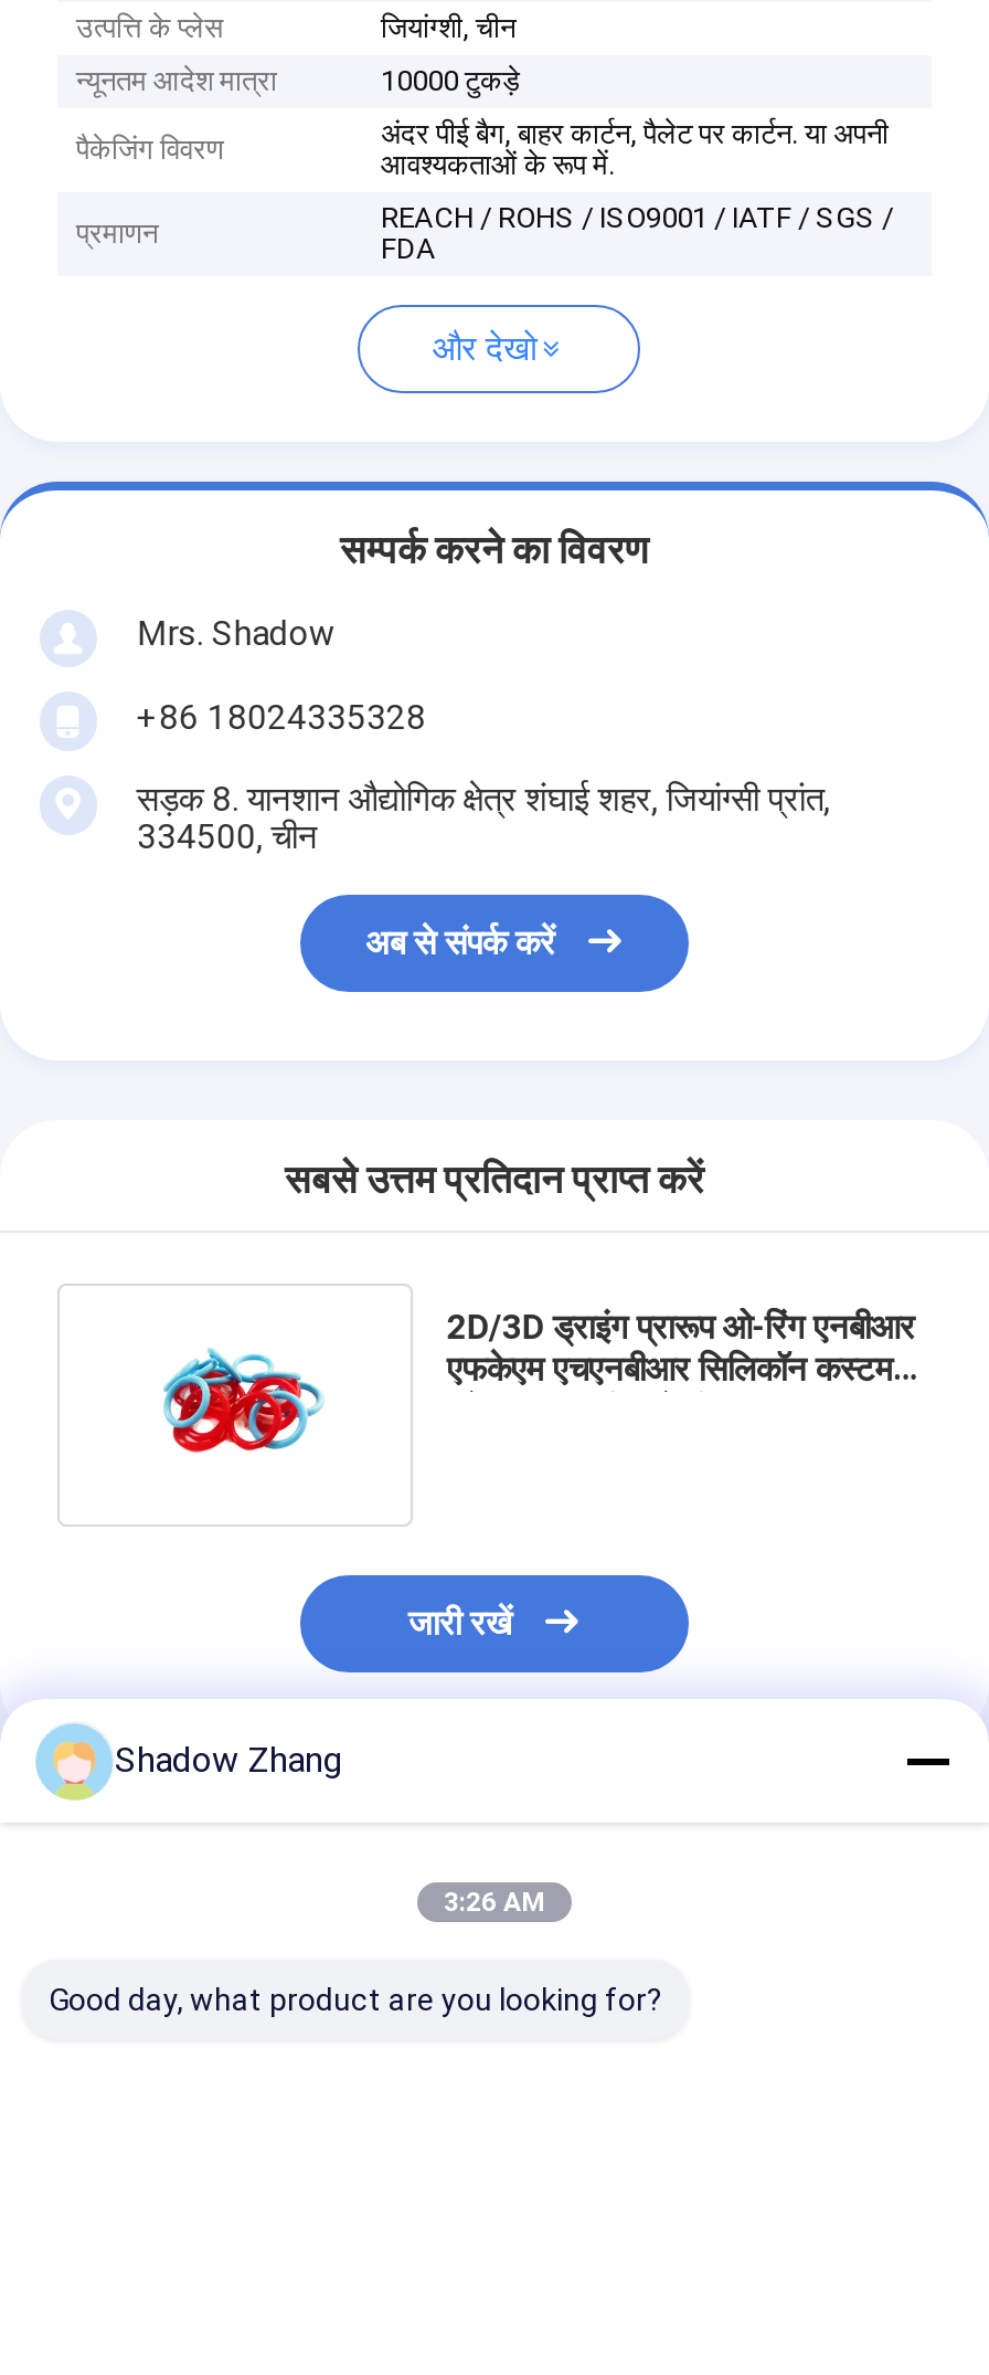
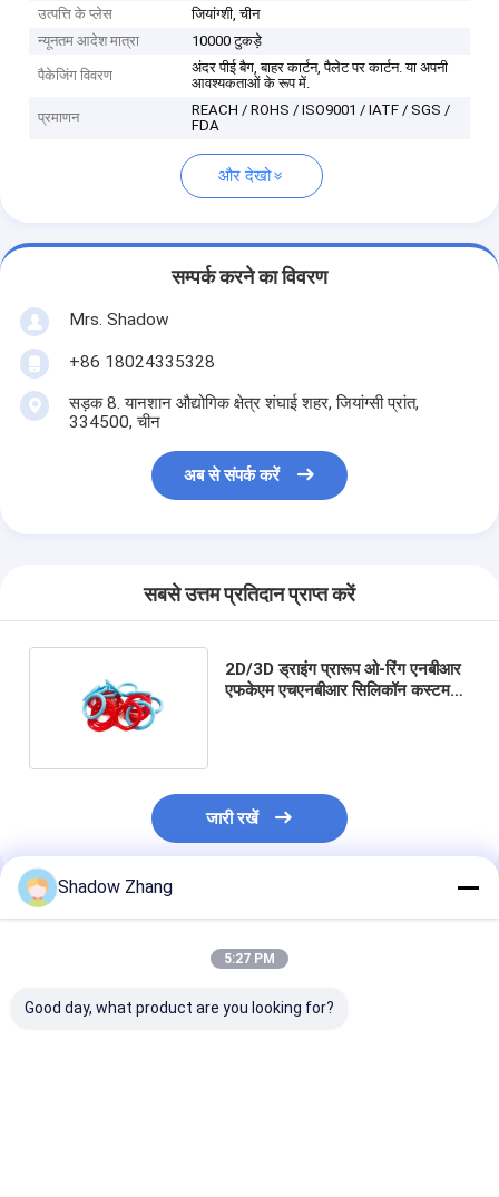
- 3:26 AM
+ 5:27 PM
